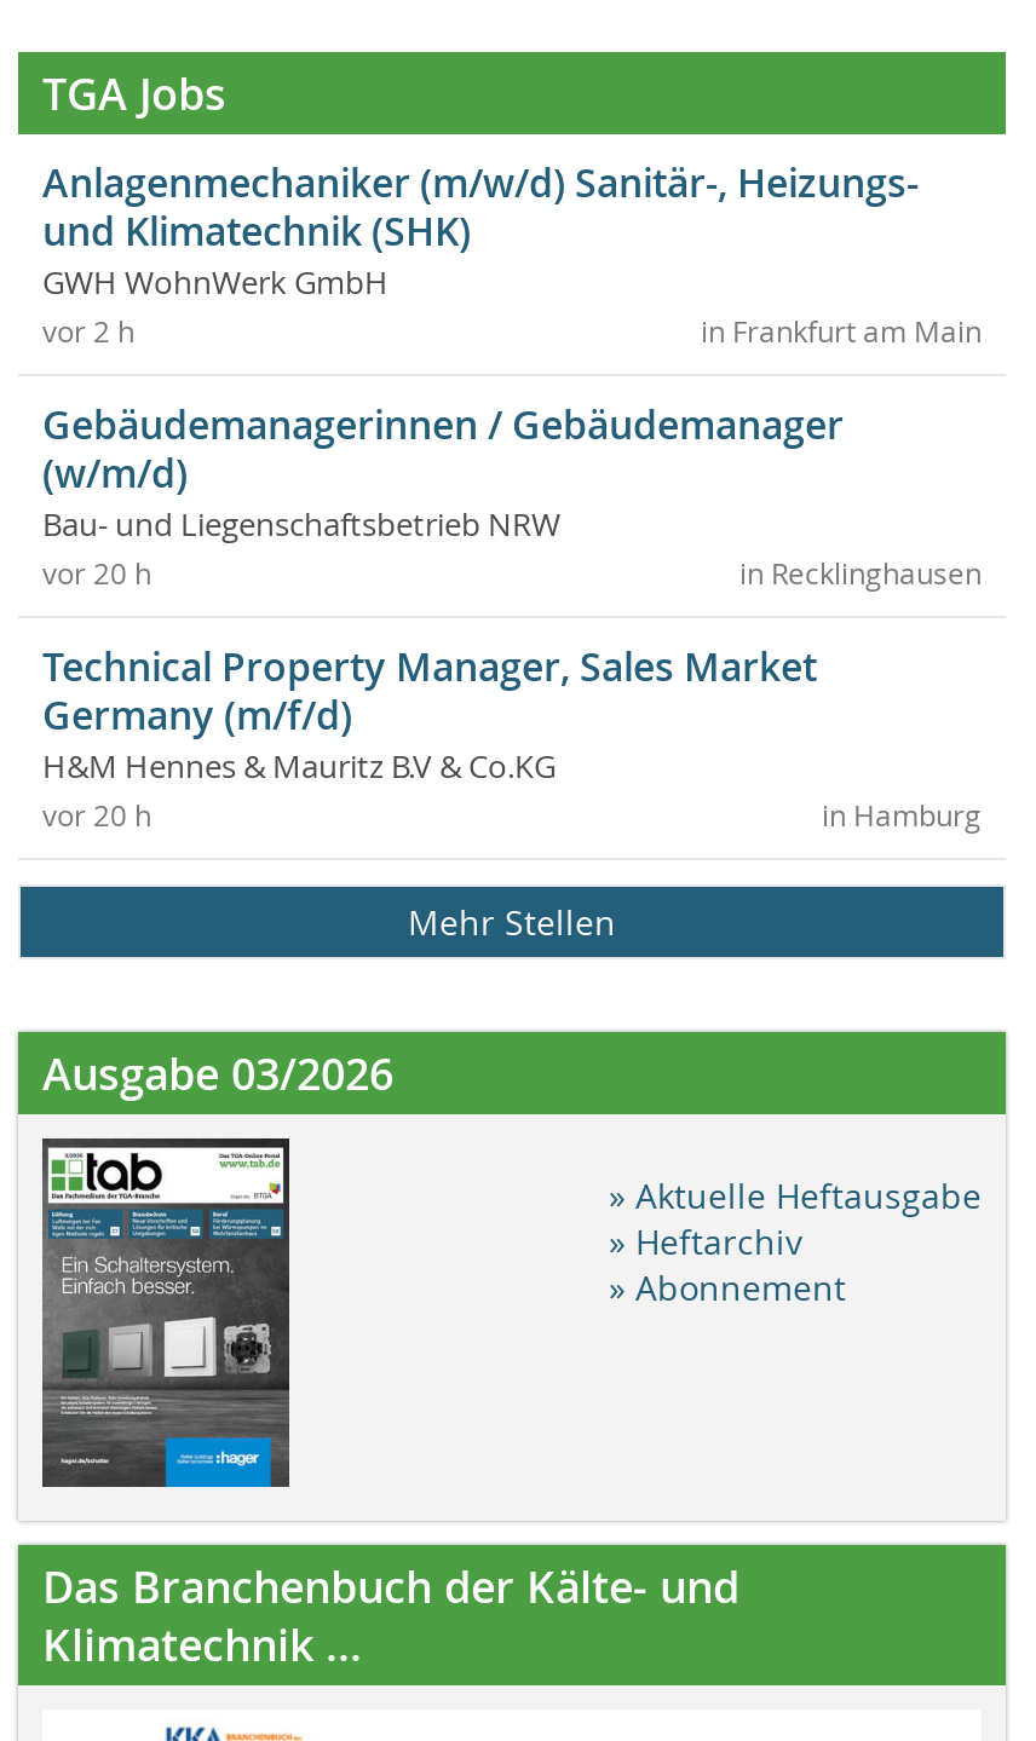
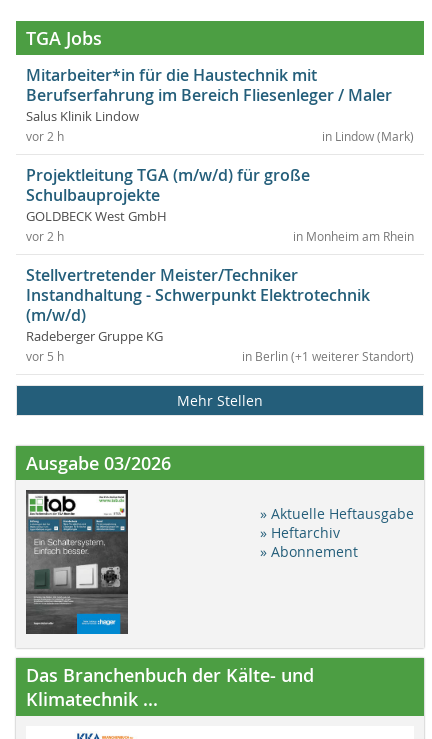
- Anlagenmechaniker (m/w/d) Sanitär-, Heizungs-
- und Klimatechnik (SHK)
- GWH WohnWerk GmbH
- in Frankfurt am Main
+ Mitarbeiter*in für die Haustechnik mit
+ Berufserfahrung im Bereich Fliesenleger / Maler
+ Salus Klinik Lindow
+ in Lindow (Mark)

- Gebäudemanagerinnen / Gebäudemanager
- (w/m/d)
- Bau- und Liegenschaftsbetrieb NRW
- in Recklinghausen
- vor 20 h
+ Projektleitung TGA (m/w/d) für große
+ Schulbauprojekte
+ GOLDBECK West GmbH
+ in Monheim am Rhein
+ vor 2 h

- Technical Property Manager, Sales Market
- Germany (m/f/d)
- H&M Hennes & Mauritz B.V & Co.KG
- in Hamburg
- vor 20 h
+ Stellvertretender Meister/Techniker
+ Instandhaltung - Schwerpunkt Elektrotechnik
+ (m/w/d)
+ Radeberger Gruppe KG
+ in Berlin (+1 weiterer Standort)
+ vor 5 h
